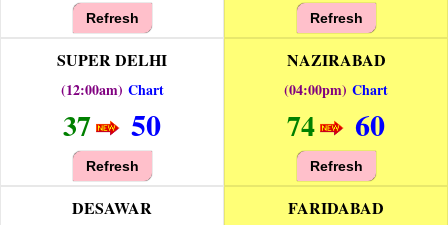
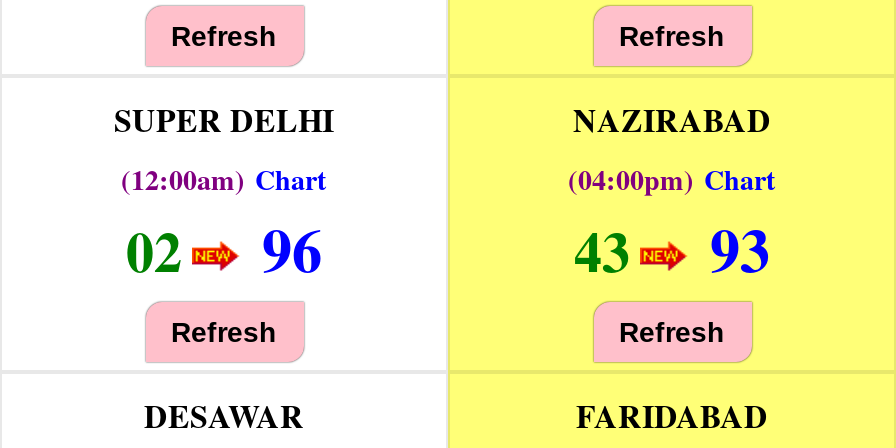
- 37
+ 02

- 50
+ 96

- 74
+ 43

- 60
+ 93
